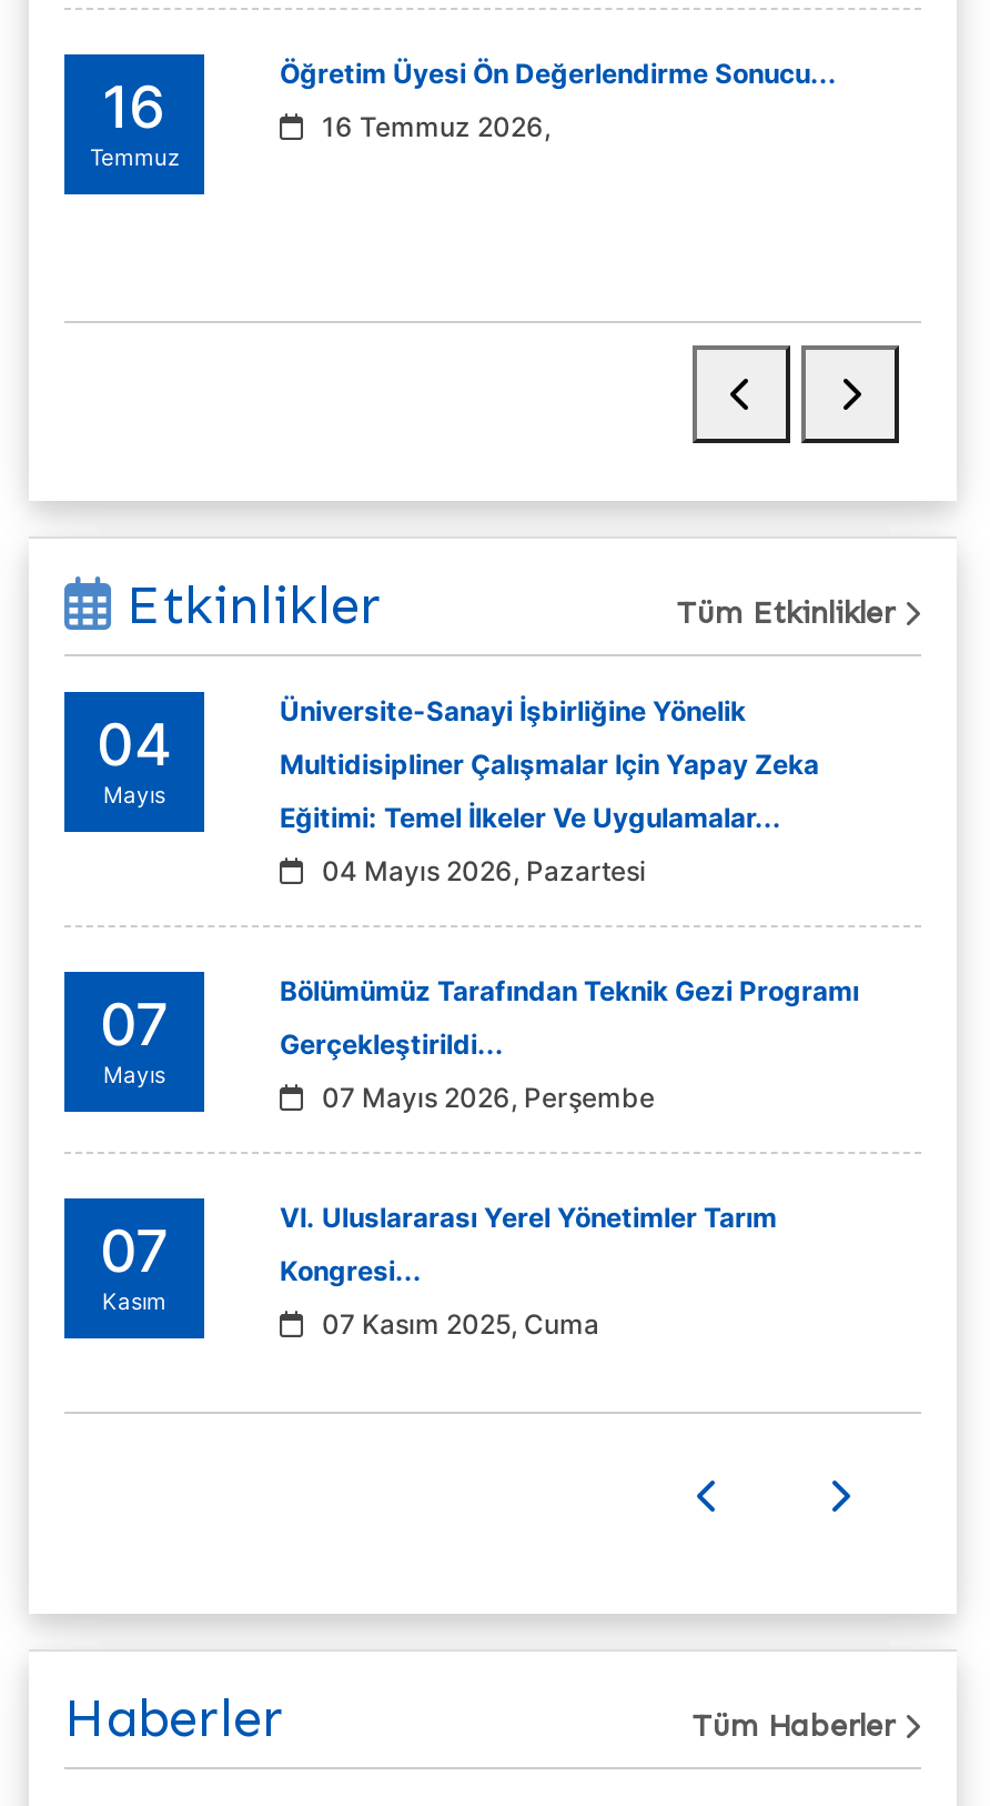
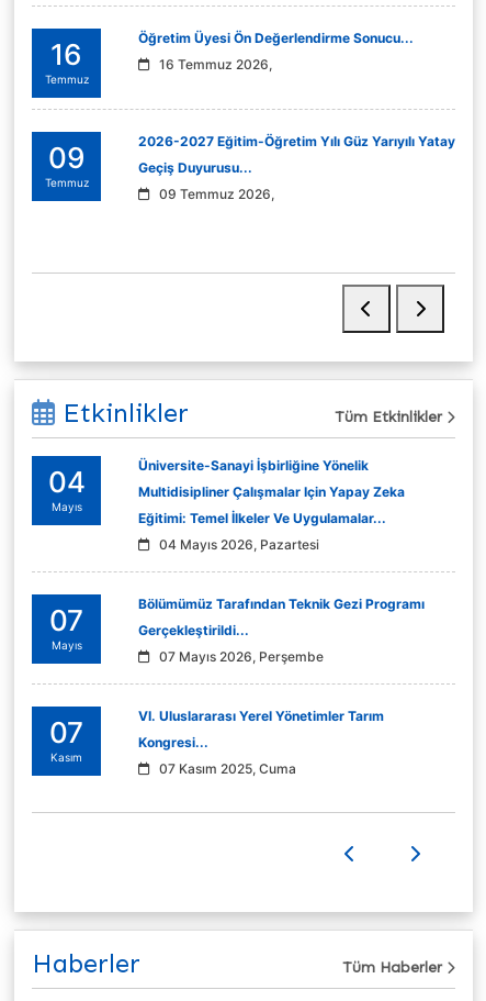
+ 09
+ Temmuz

+ 2026-2027 Eğitim-Öğretim Yılı Güz Yarıyılı Yatay
+ Geçiş Duyurusu...
+ 09 Temmuz 2026,
